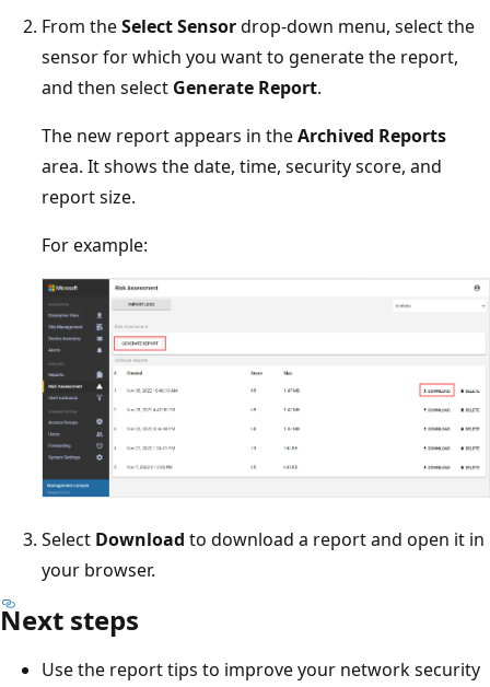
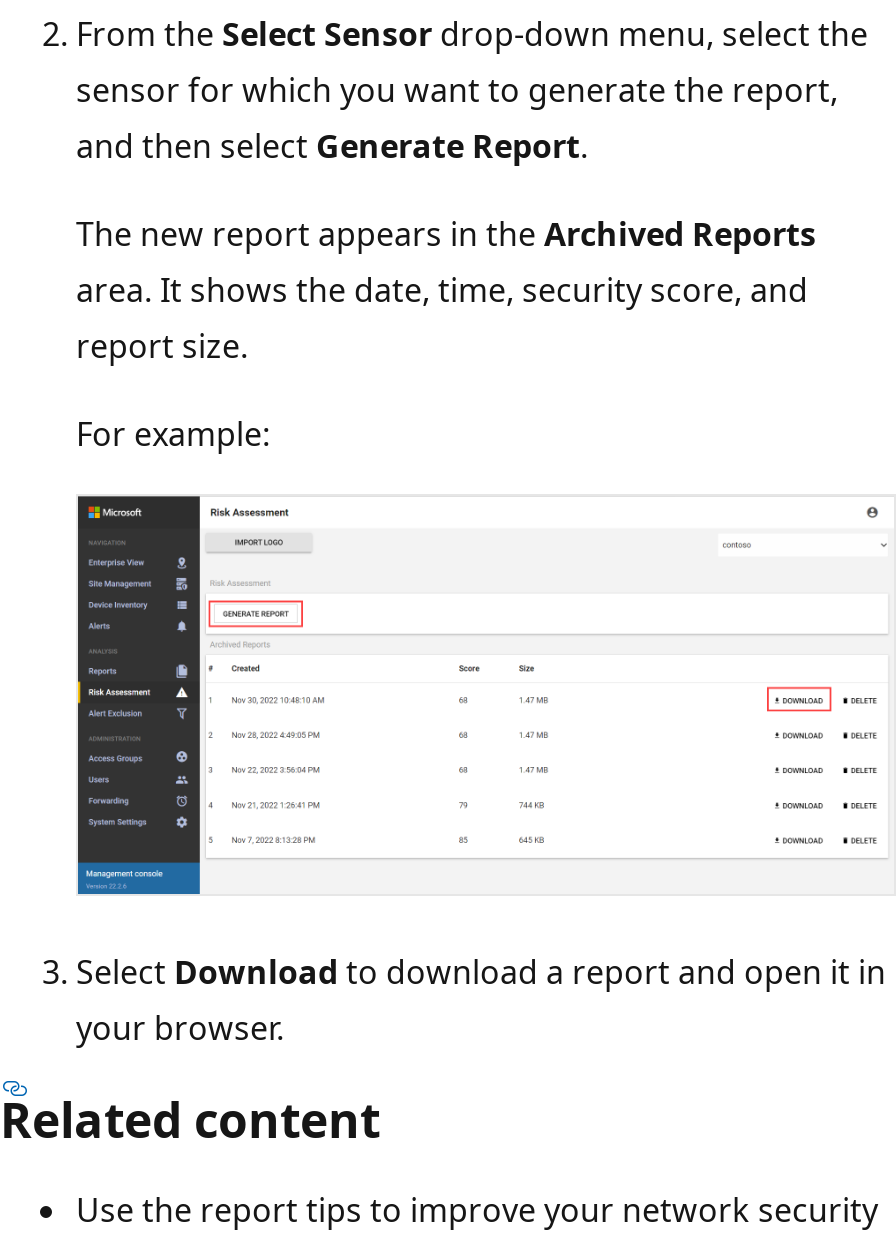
- Next steps
+ Related content
